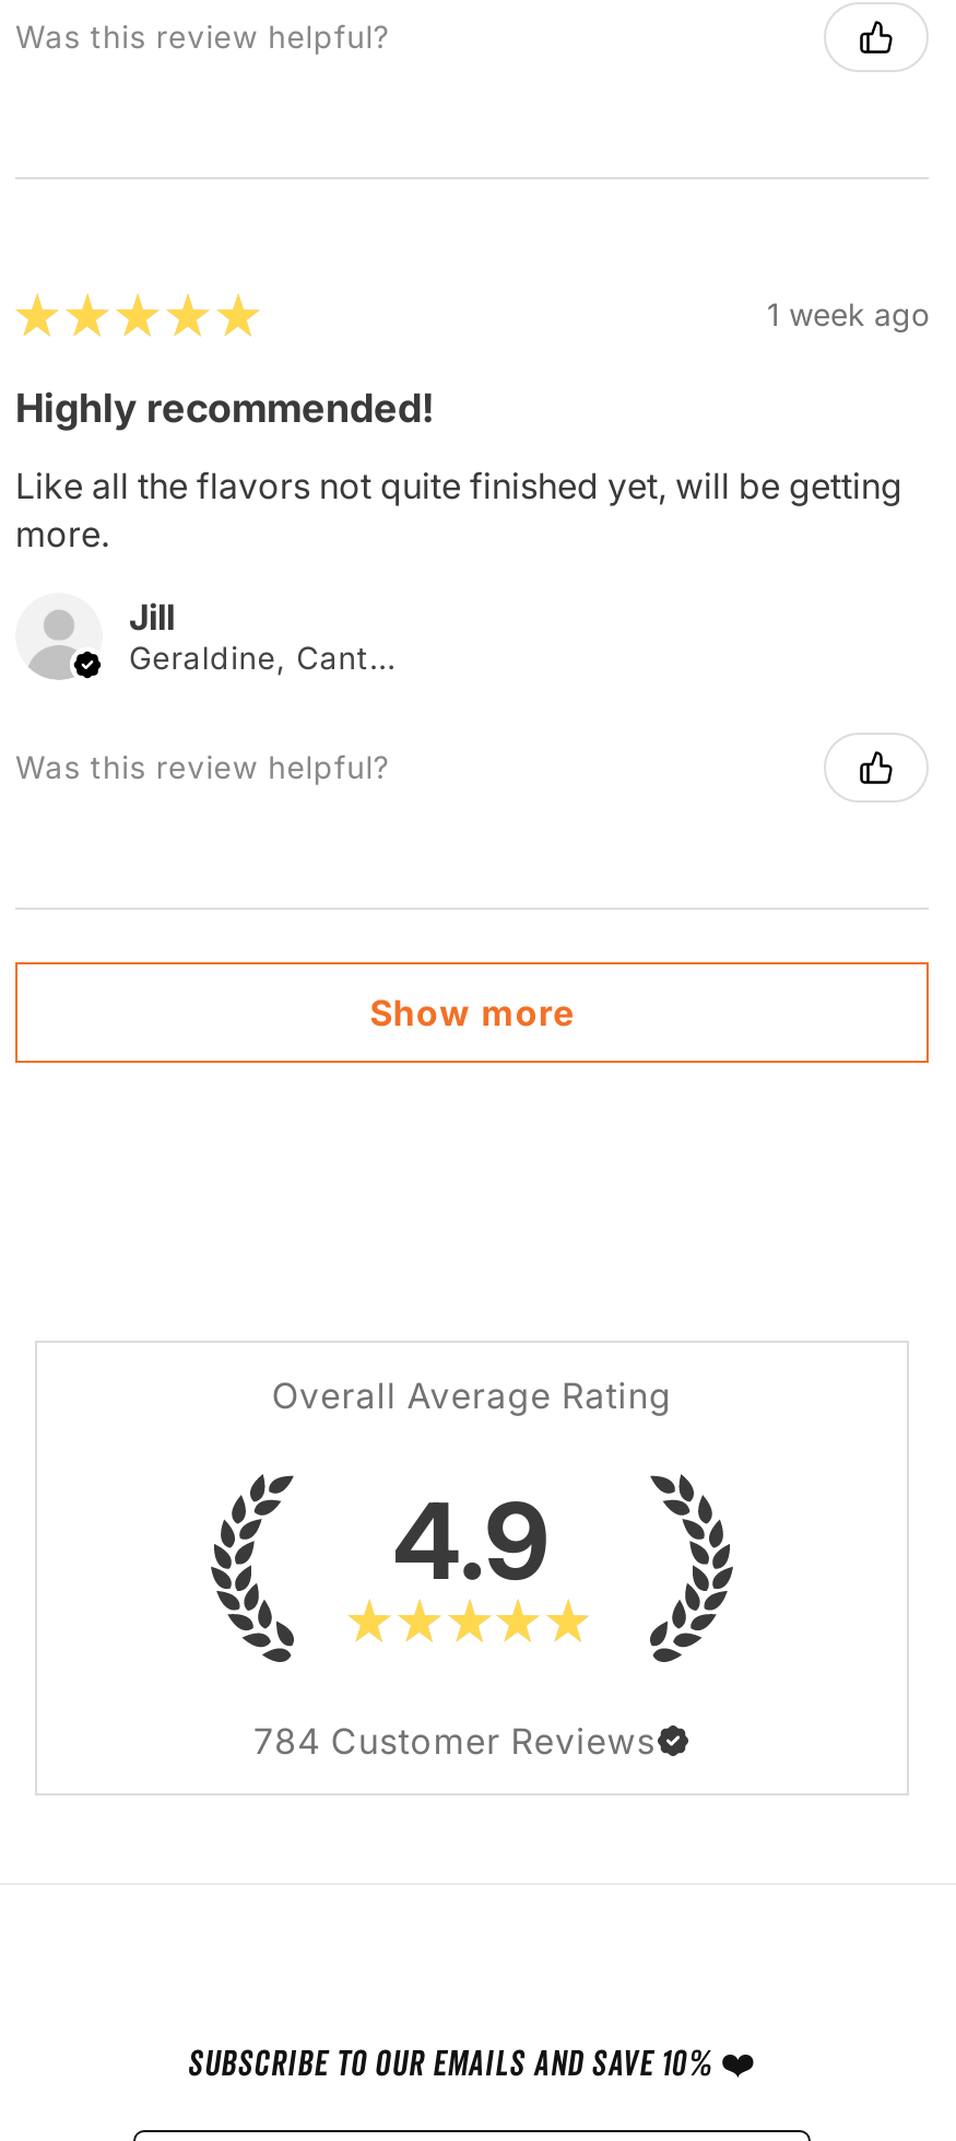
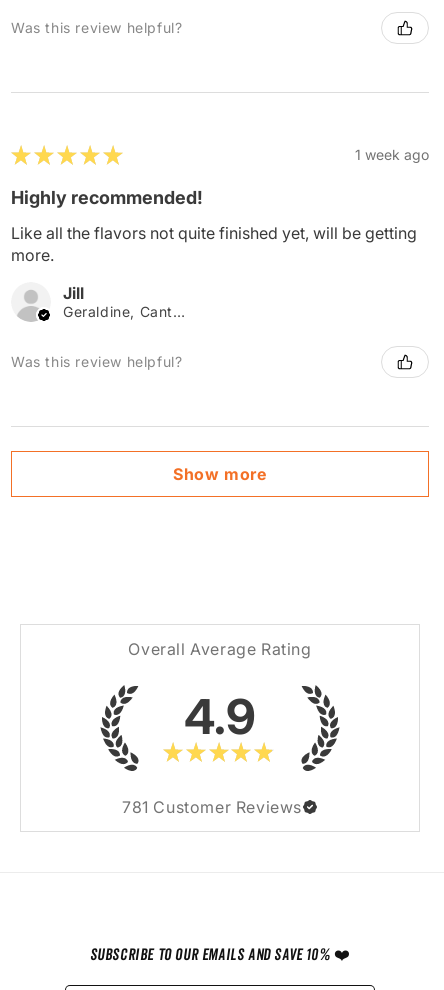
- 784 Customer Reviews
+ 781 Customer Reviews
